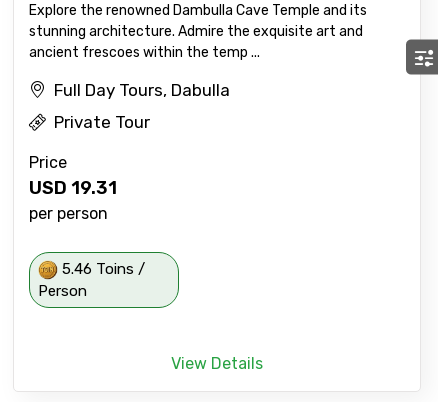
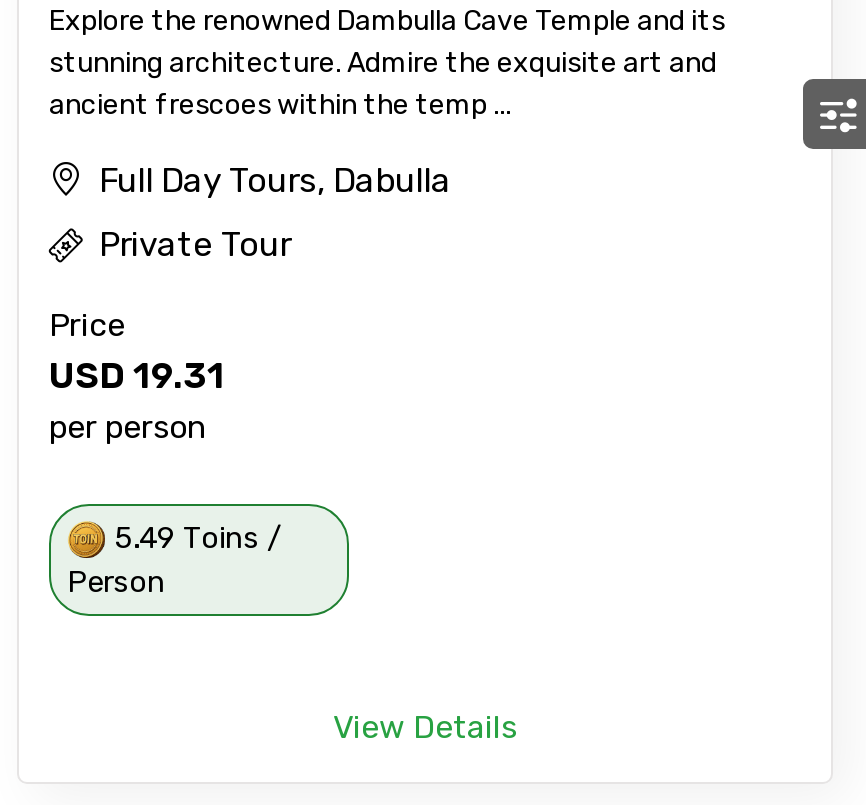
- 5.46 Toins /
+ 5.49 Toins /
